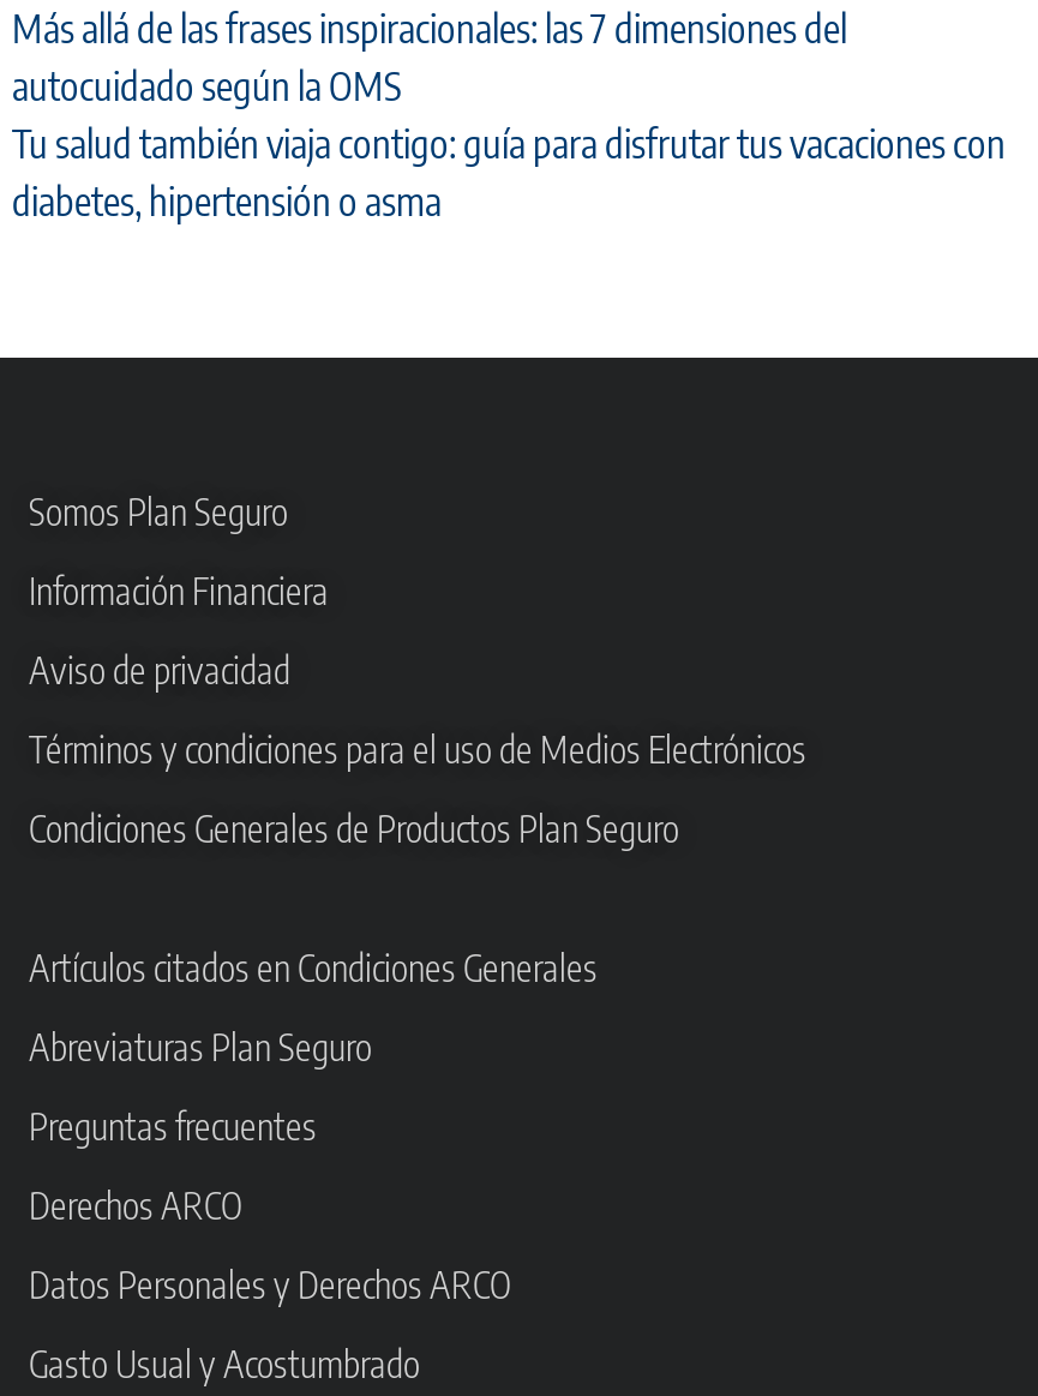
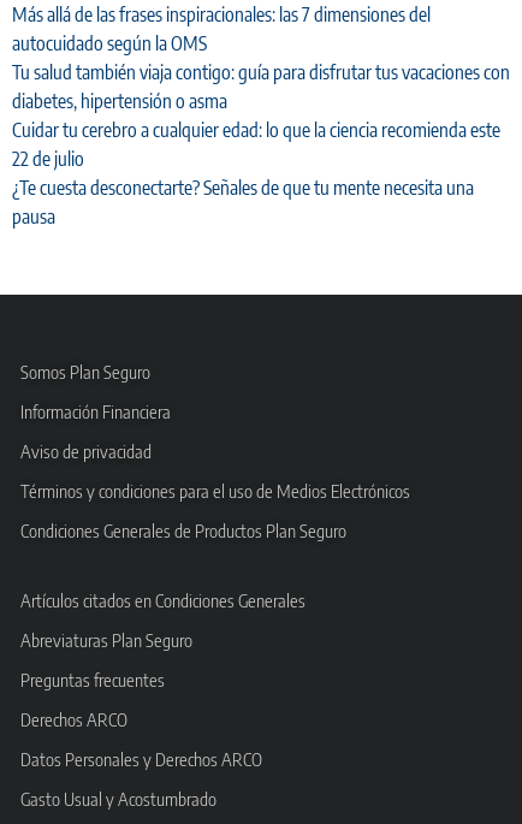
+ Cuidar tu cerebro a cualquier edad: lo que la ciencia recomienda este
+ 22 de julio
+ ¿Te cuesta desconectarte? Señales de que tu mente necesita una
+ pausa
